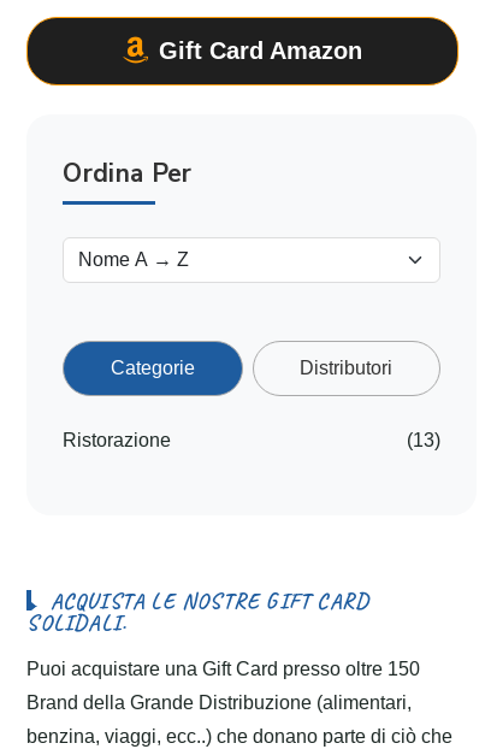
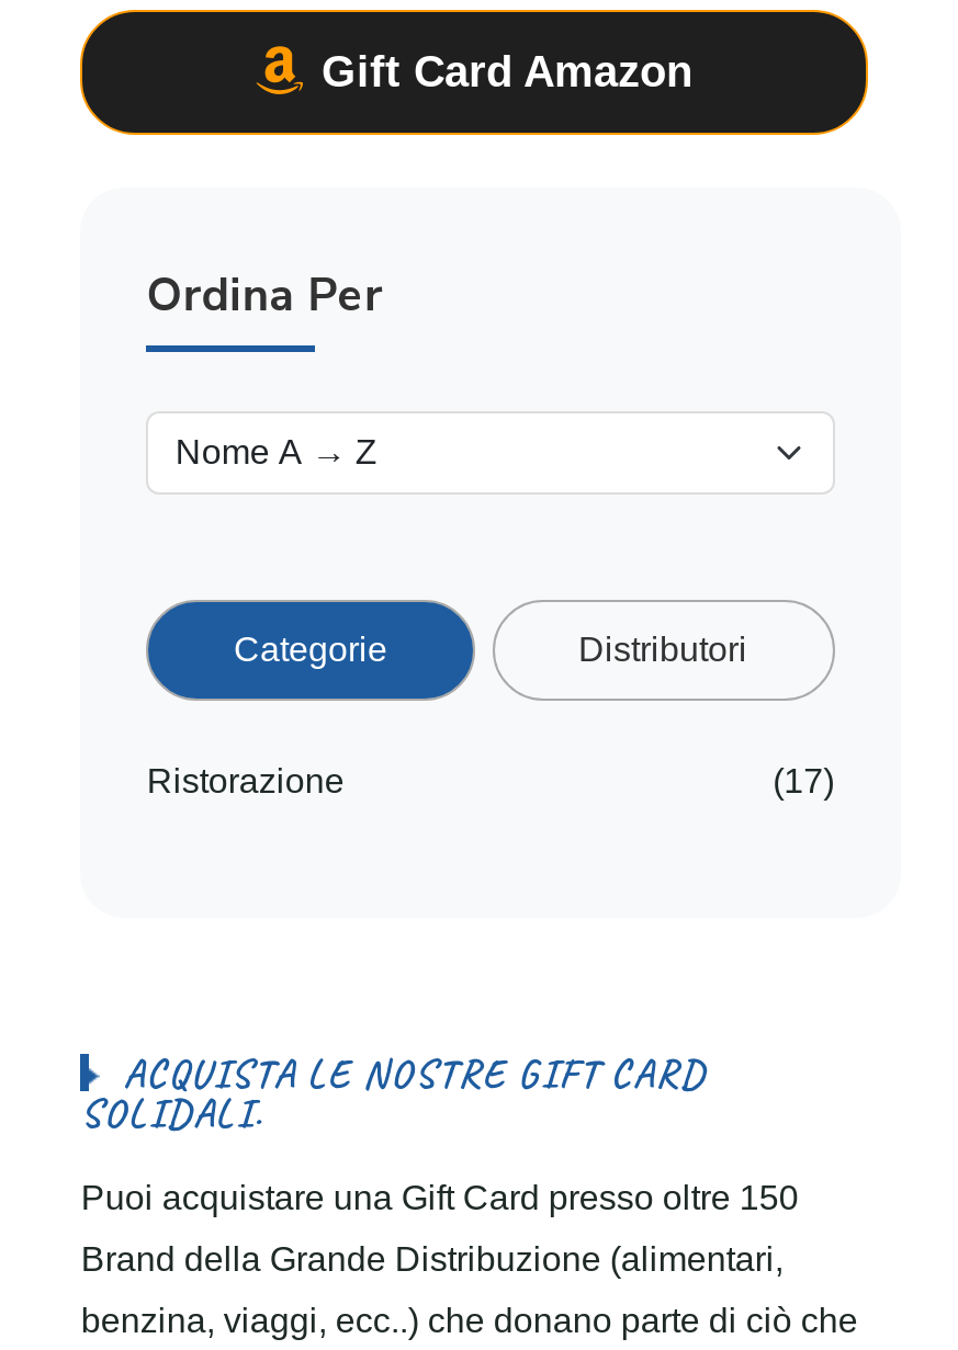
- (13)
+ (17)
